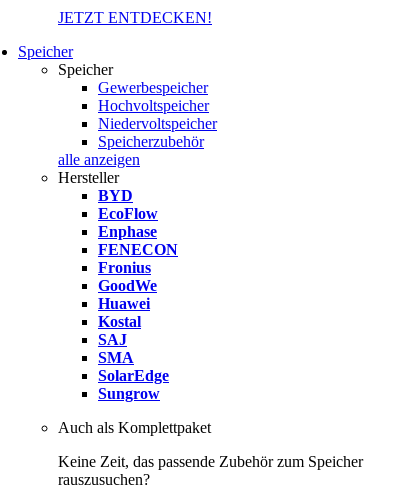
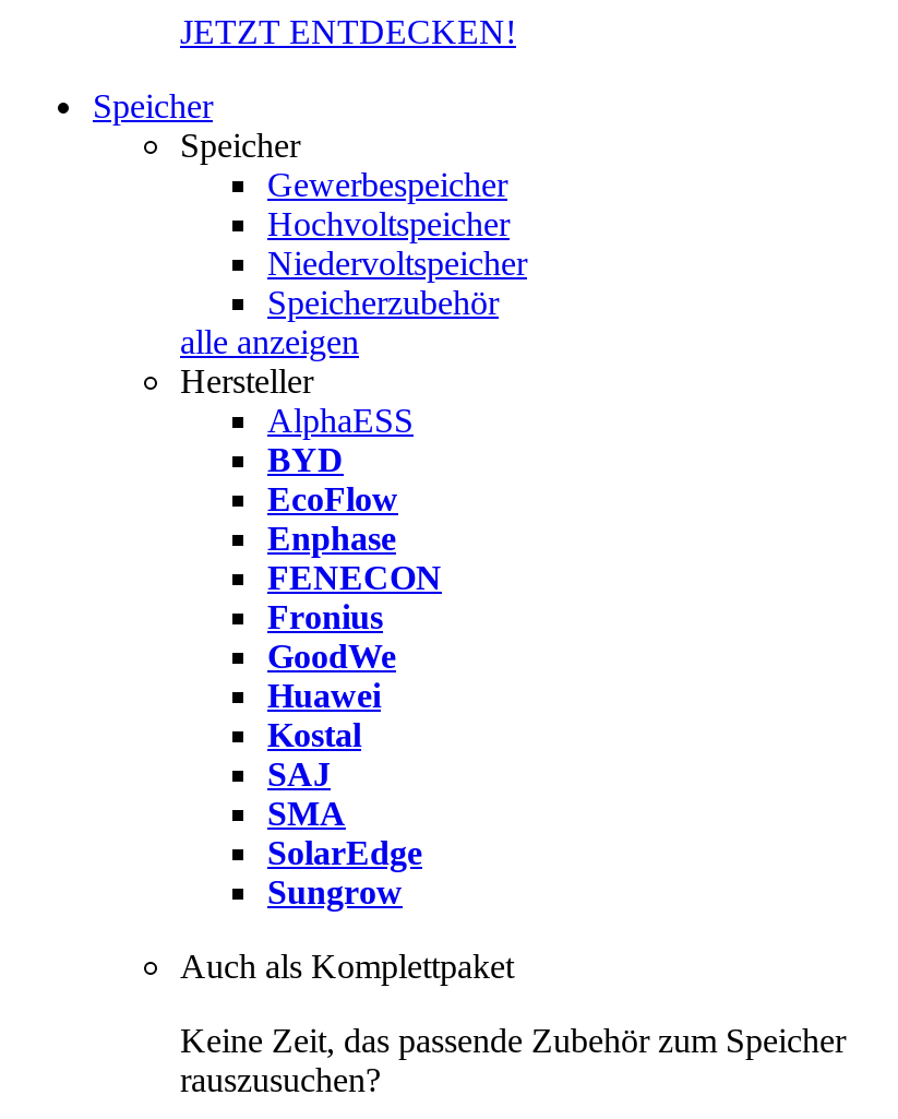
+ AlphaESS
